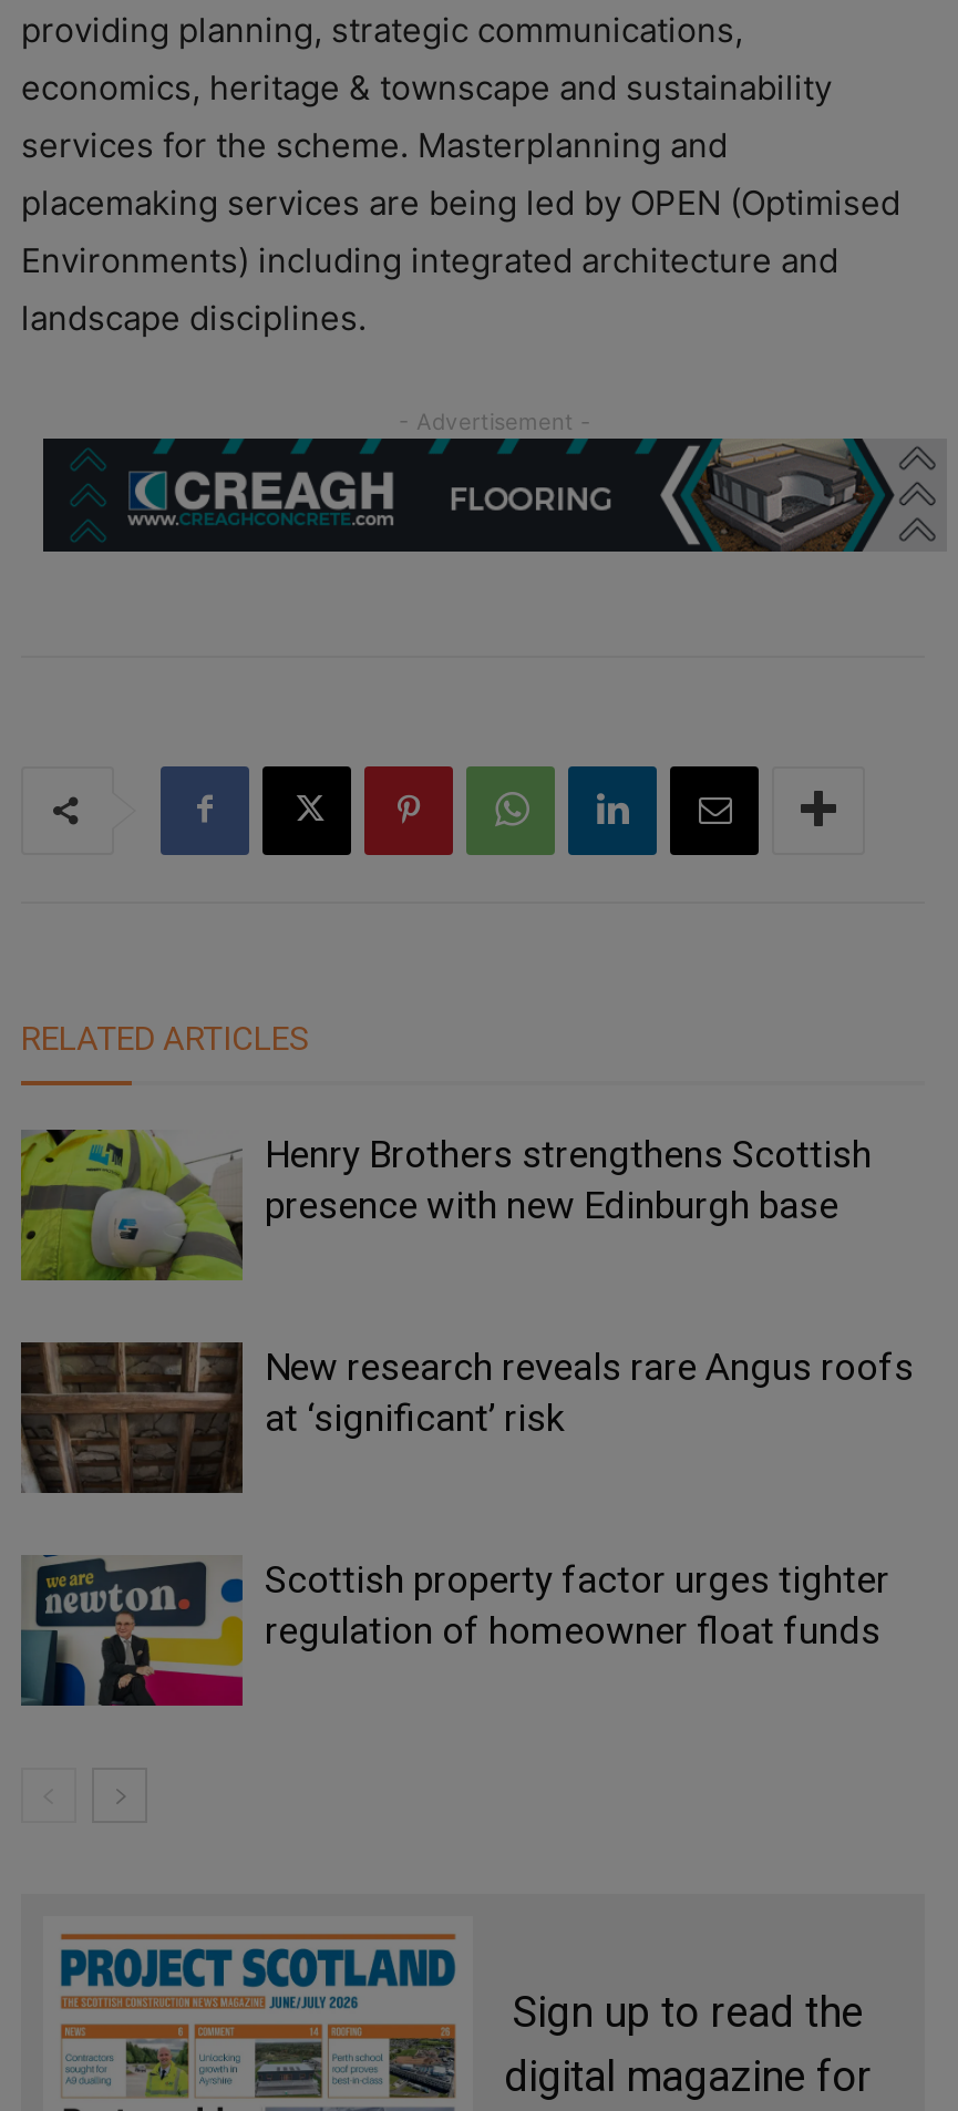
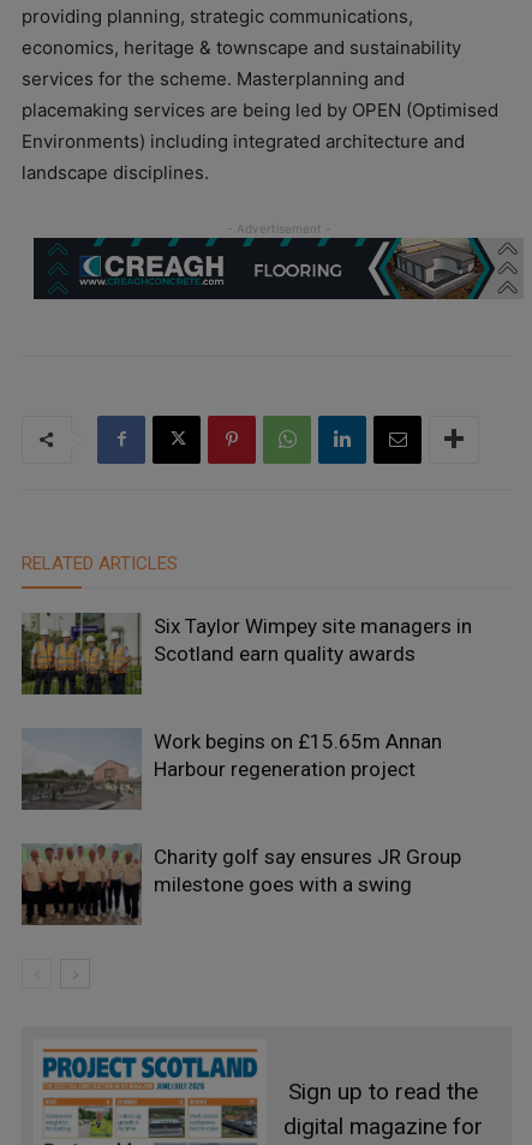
- [image]
- Henry Brothers strengthens Scottish
- presence with new Edinburgh base
+ [image]
+ Six Taylor Wimpey site managers in
+ Scotland earn quality awards

- [image]
- New research reveals rare Angus roofs
- at ‘significant’ risk
+ [image]
+ Work begins on £15.65m Annan
+ Harbour regeneration project

- [image]
- Scottish property factor urges tighter
- regulation of homeowner float funds
+ [image]
+ Charity golf say ensures JR Group
+ milestone goes with a swing
